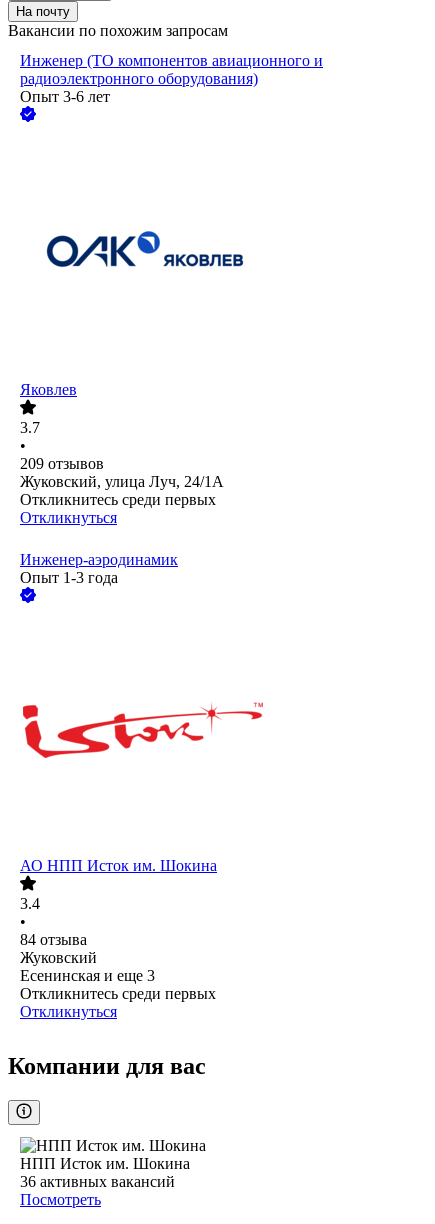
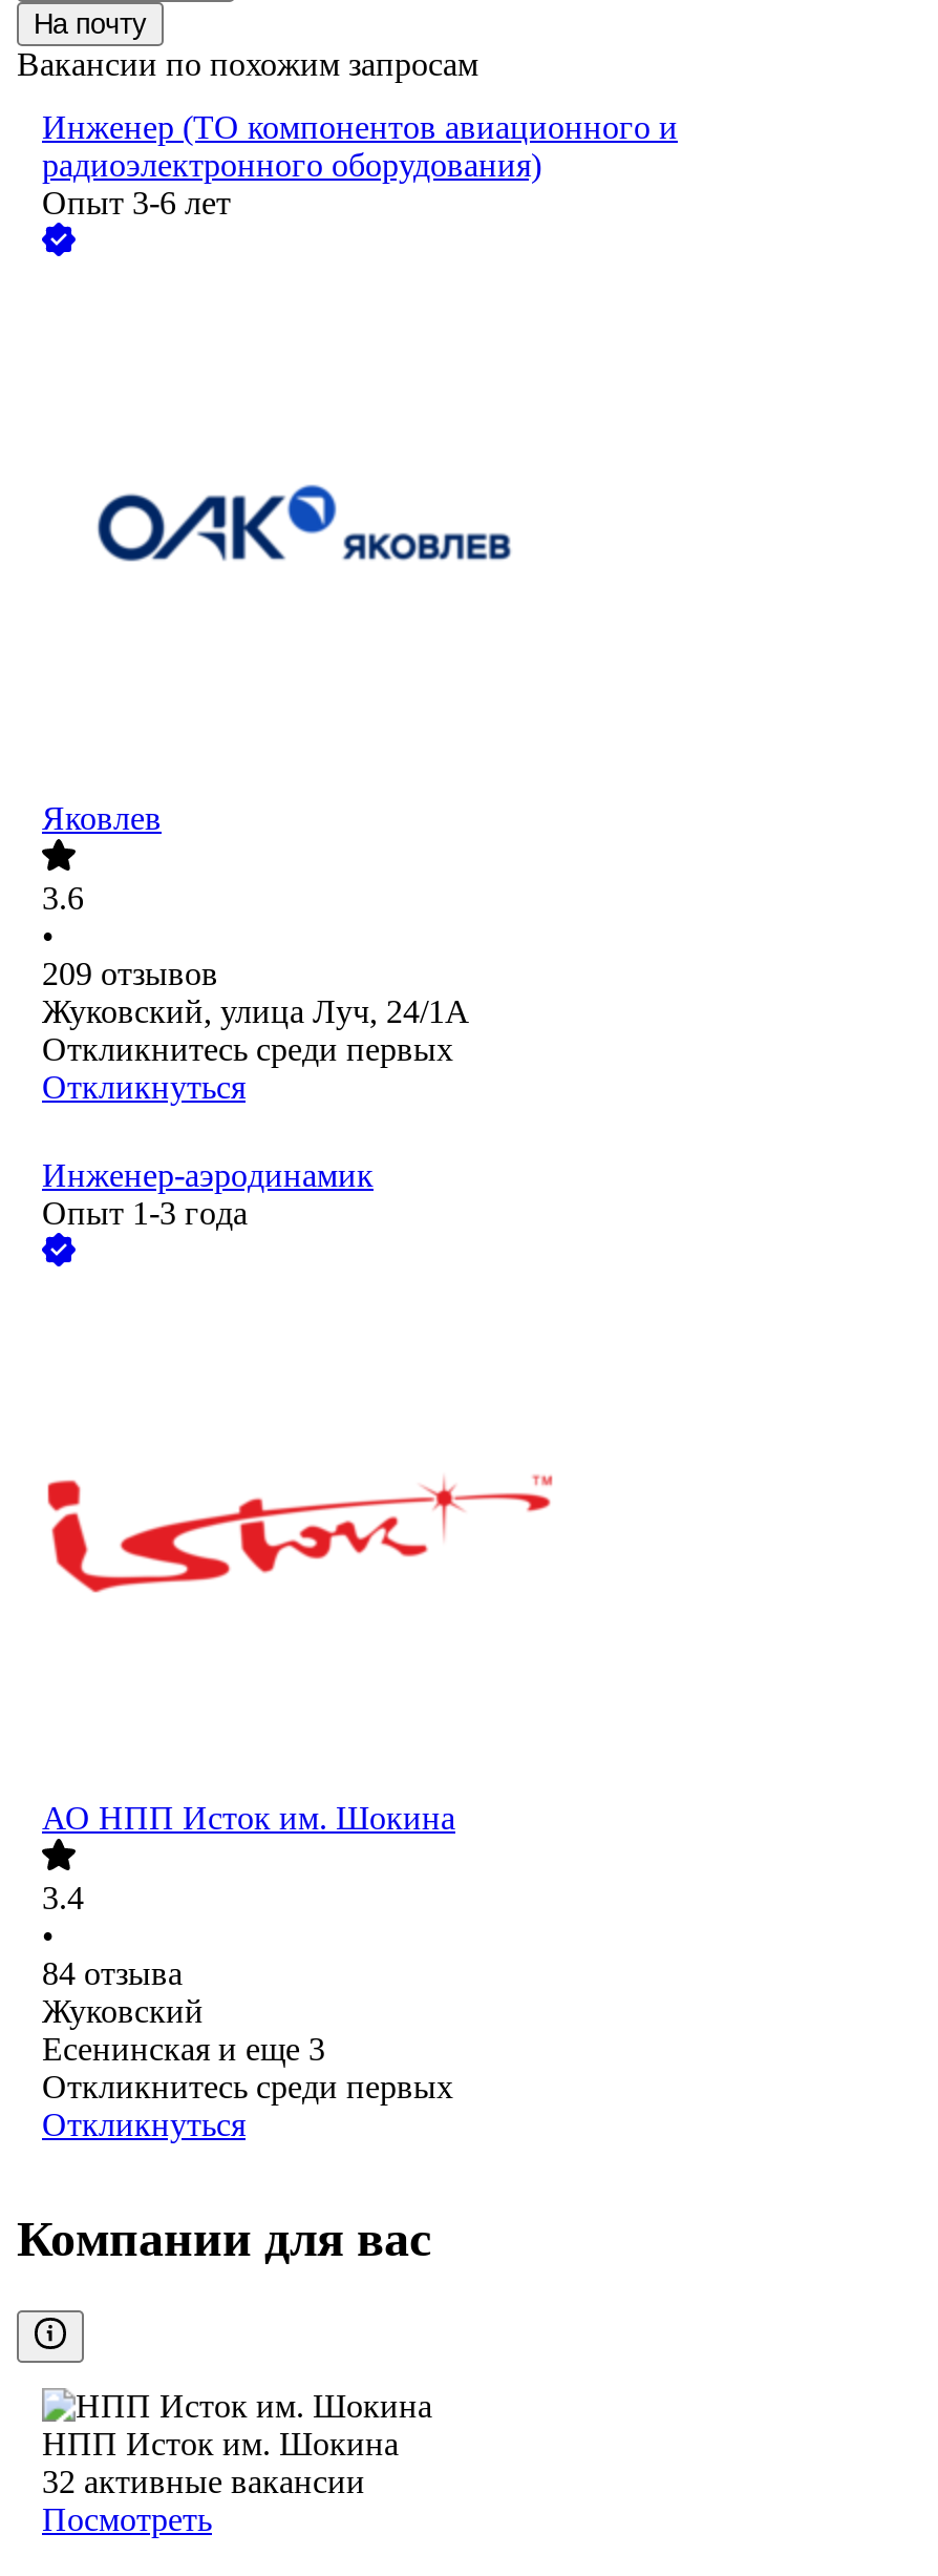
- 3.7
+ 3.6

- 36 активных вакансий
+ 32 активные вакансии
